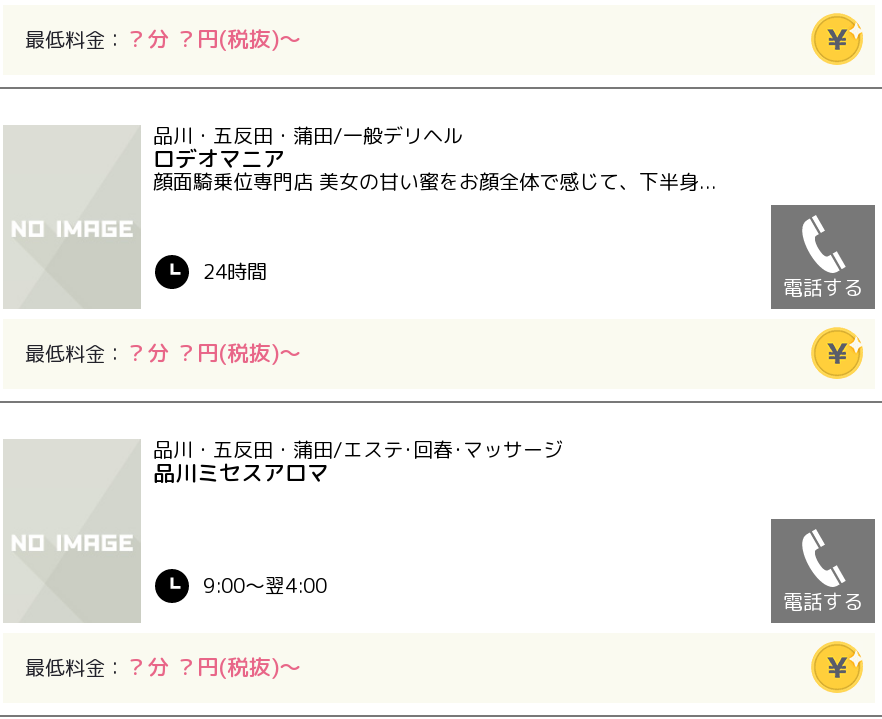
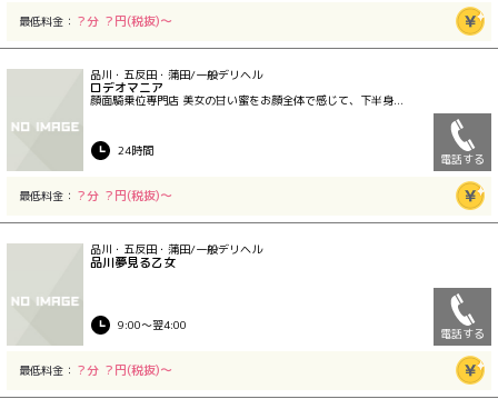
- 品川・五反田・蒲田/エステ･回春･マッサージ
- 品川ミセスアロマ
+ 品川・五反田・蒲田/一般デリヘル
+ 品川夢見る乙女
